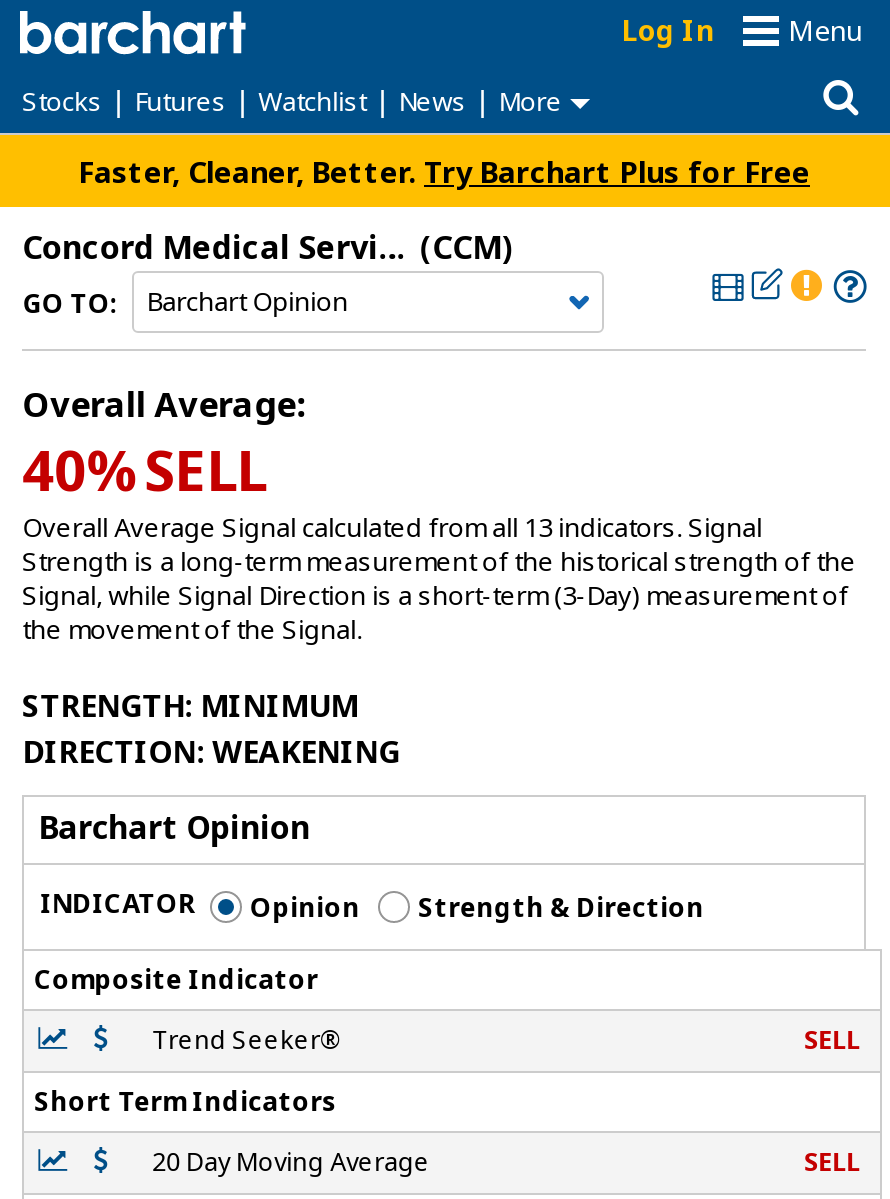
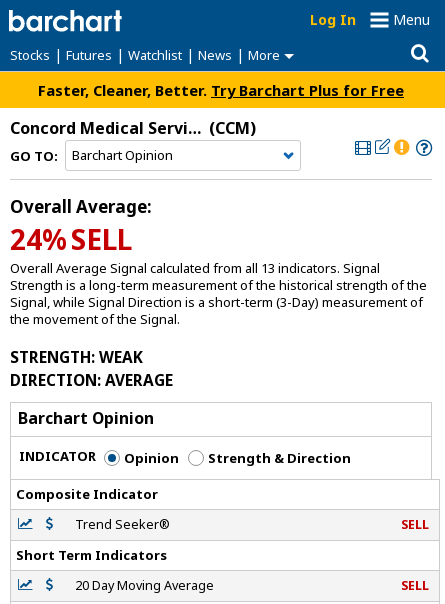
- 40% SELL
+ 24% SELL

- STRENGTH: MINIMUM
+ STRENGTH: WEAK

- DIRECTION: WEAKENING
+ DIRECTION: AVERAGE
